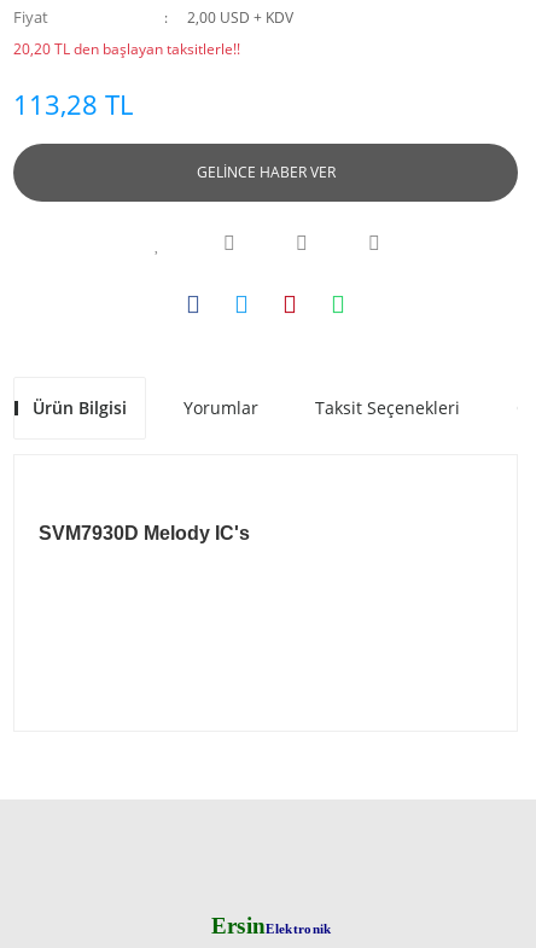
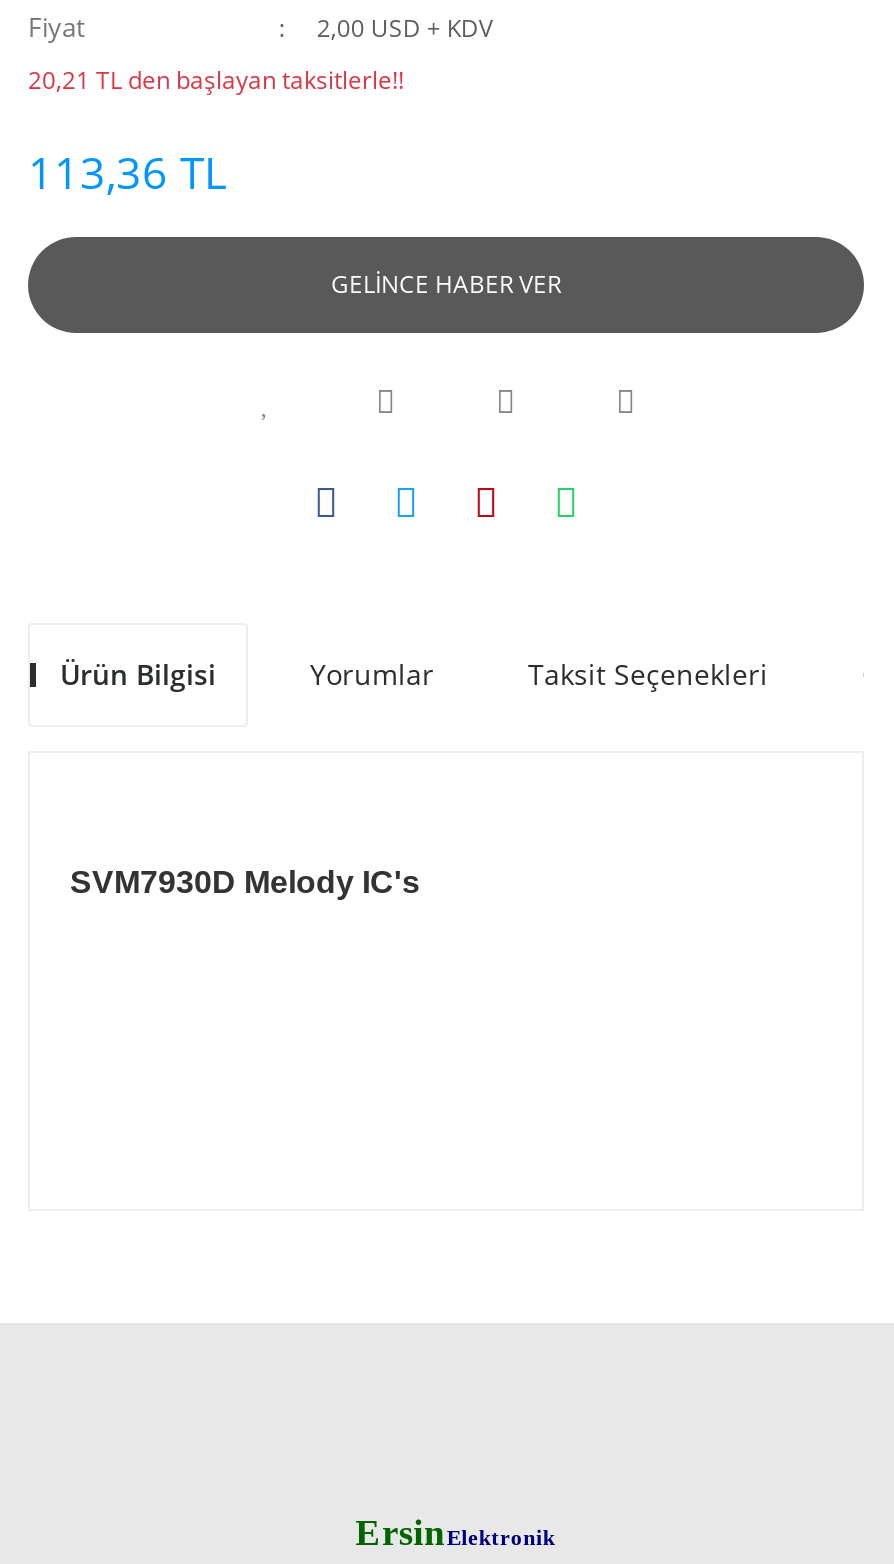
- 20,20 TL den başlayan taksitlerle!!
+ 20,21 TL den başlayan taksitlerle!!

- 113,28 TL
+ 113,36 TL
